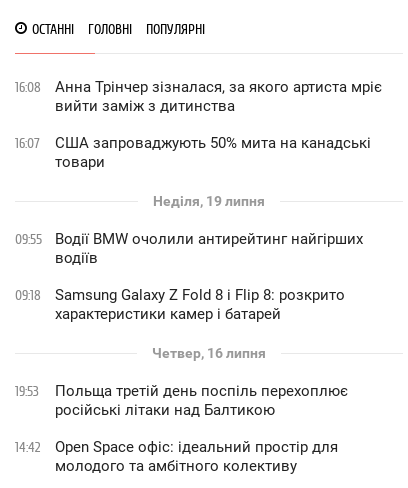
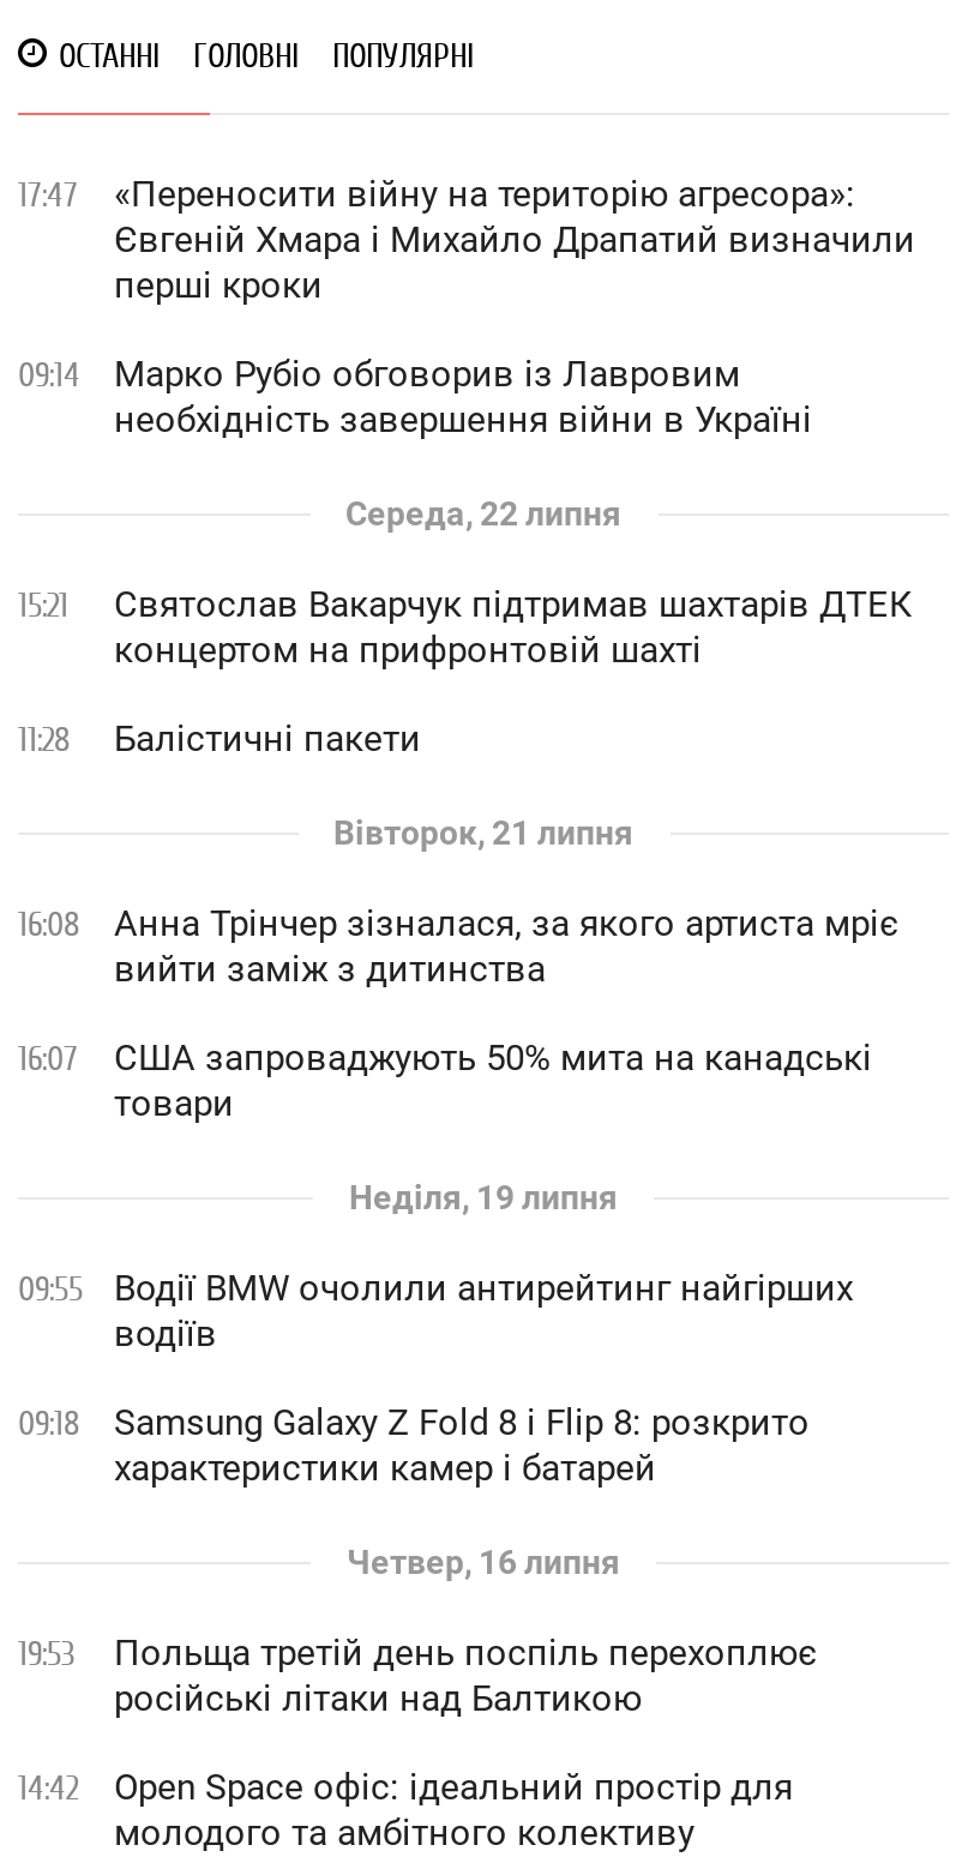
+ 17:47
+ «Переносити війну на територію агресора»:
+ Євгеній Хмара і Михайло Драпатий визначили
+ перші кроки
+ 09:14
+ Марко Рубіо обговорив із Лавровим
+ необхідність завершення війни в Україні
+ Середа, 22 липня
+ 15:21
+ Святослав Вакарчук підтримав шахтарів ДТЕК
+ концертом на прифронтовій шахті
+ 11:28
+ Балістичні пакети
+ Вівторок, 21 липня
